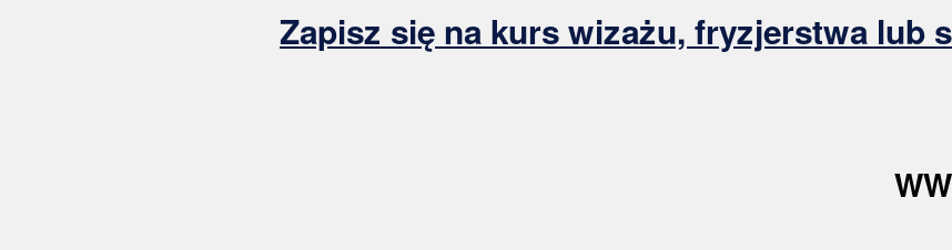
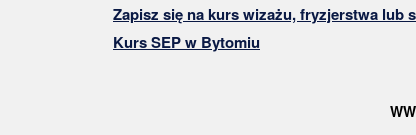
+ Kurs SEP w Bytomiu
